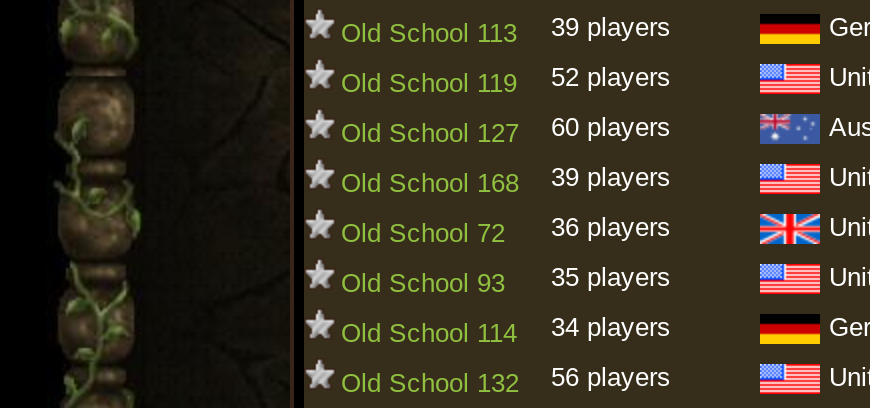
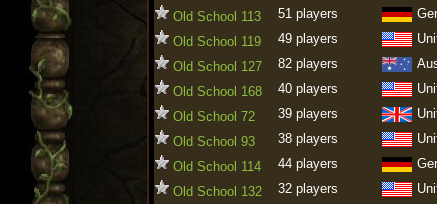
- Old School 113 39 players
+ Old School 113 51 players

- Old School 119 52 players
+ Old School 119 49 players

- Old School 127 60 players
+ Old School 127 82 players

- Old School 168 39 players
+ Old School 168 40 players

- Old School 72 36 players
+ Old School 72 39 players

- Old School 93 35 players
+ Old School 93 38 players

- Old School 114 34 players
+ Old School 114 44 players

- Old School 132 56 players
+ Old School 132 32 players
